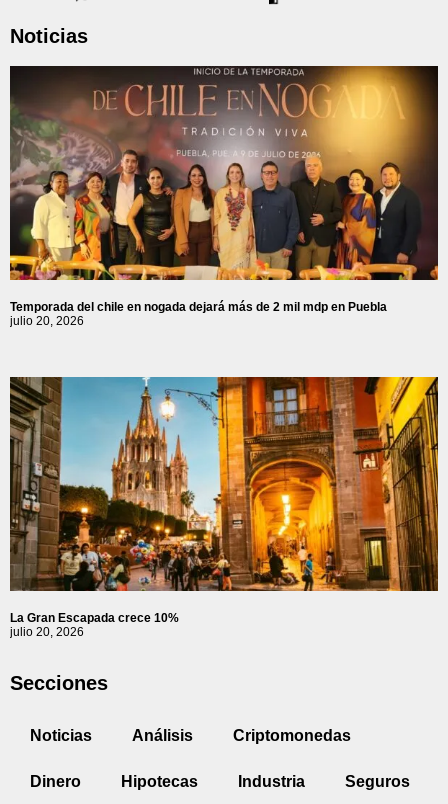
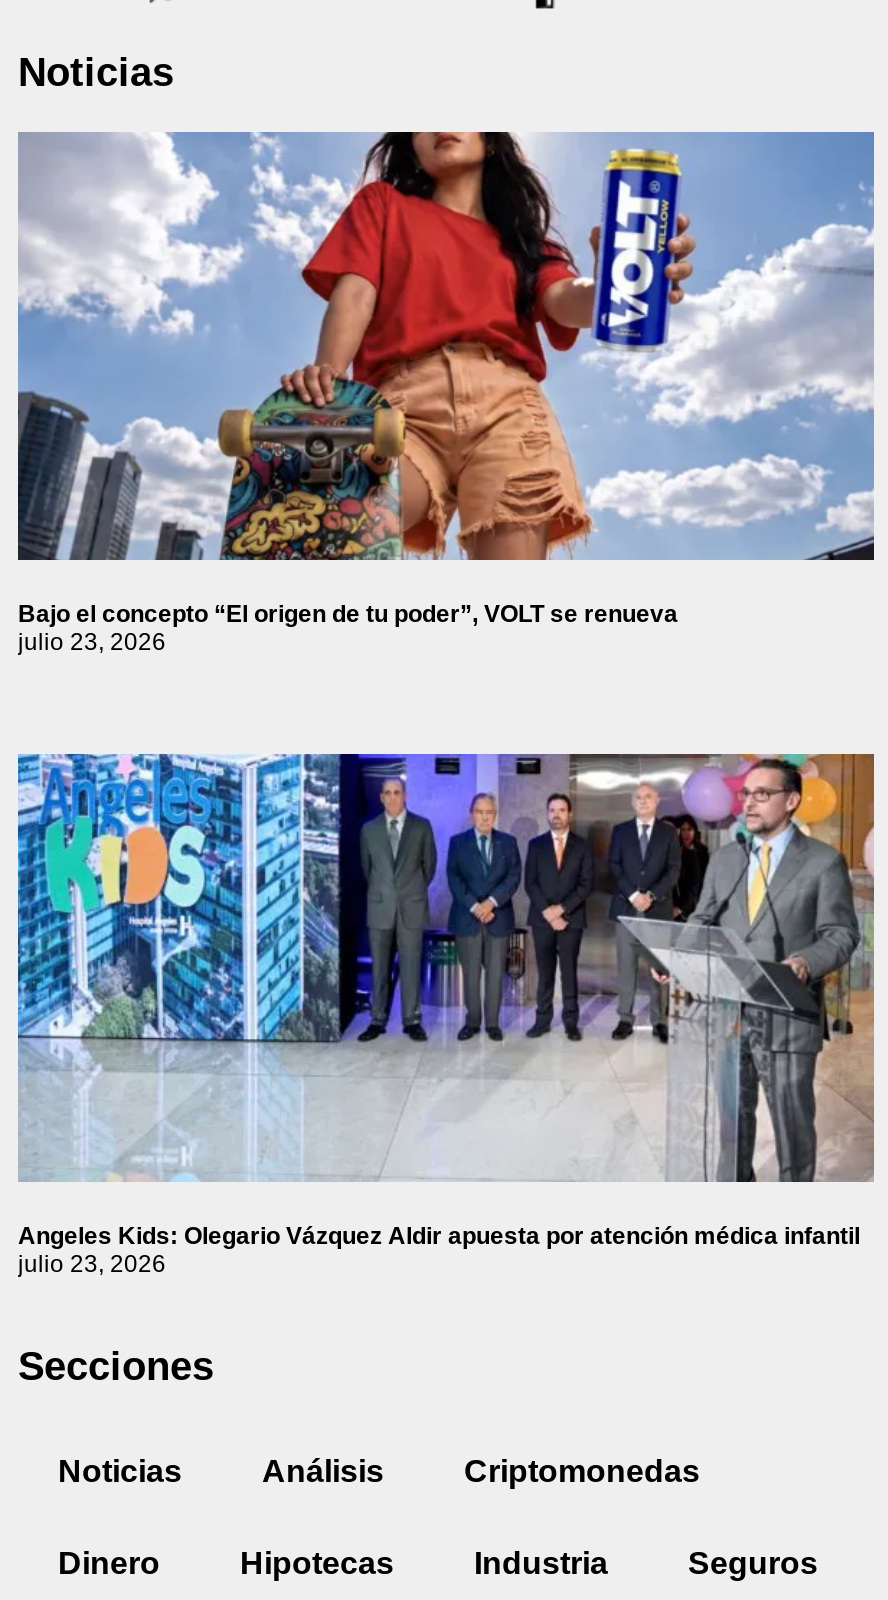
- [image]
- Temporada del chile en nogada dejará más de 2 mil mdp en Puebla
- julio 20, 2026
+ [image]
+ Bajo el concepto “El origen de tu poder”, VOLT se renueva
+ julio 23, 2026

- [image]
- La Gran Escapada crece 10%
- julio 20, 2026
+ [image]
+ Angeles Kids: Olegario Vázquez Aldir apuesta por atención médica infantil
+ julio 23, 2026
